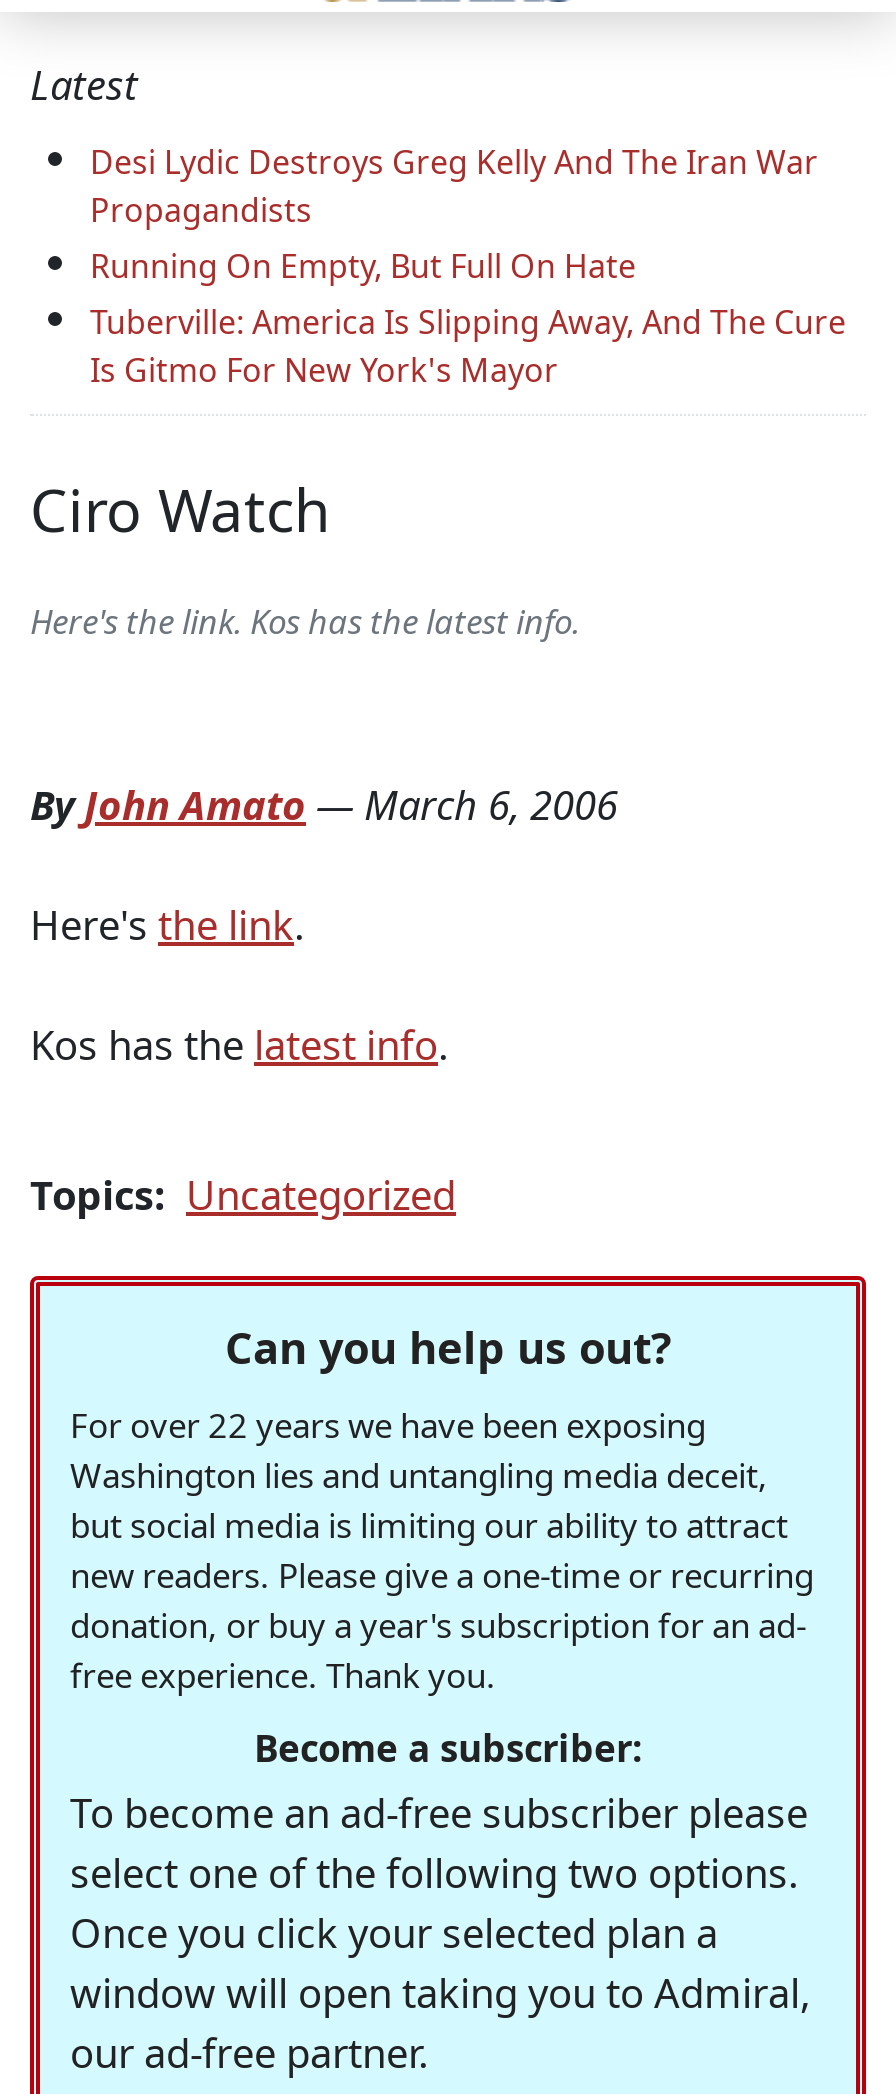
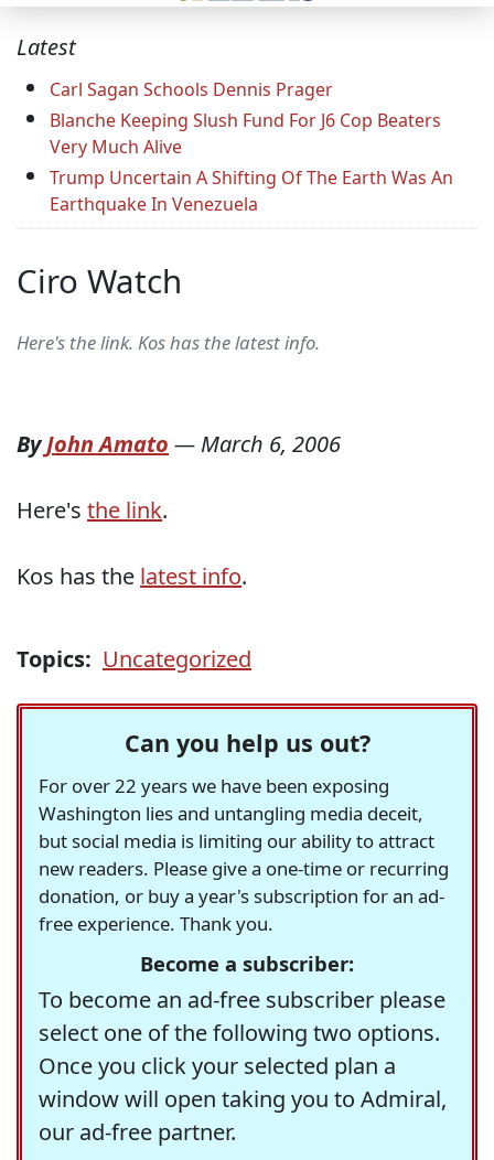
- Desi Lydic Destroys Greg Kelly And The Iran War
- Propagandists
- Running On Empty, But Full On Hate
- Tuberville: America Is Slipping Away, And The Cure
- Is Gitmo For New York's Mayor
+ Carl Sagan Schools Dennis Prager
+ Blanche Keeping Slush Fund For J6 Cop Beaters
+ Very Much Alive
+ Trump Uncertain A Shifting Of The Earth Was An
+ Earthquake In Venezuela
